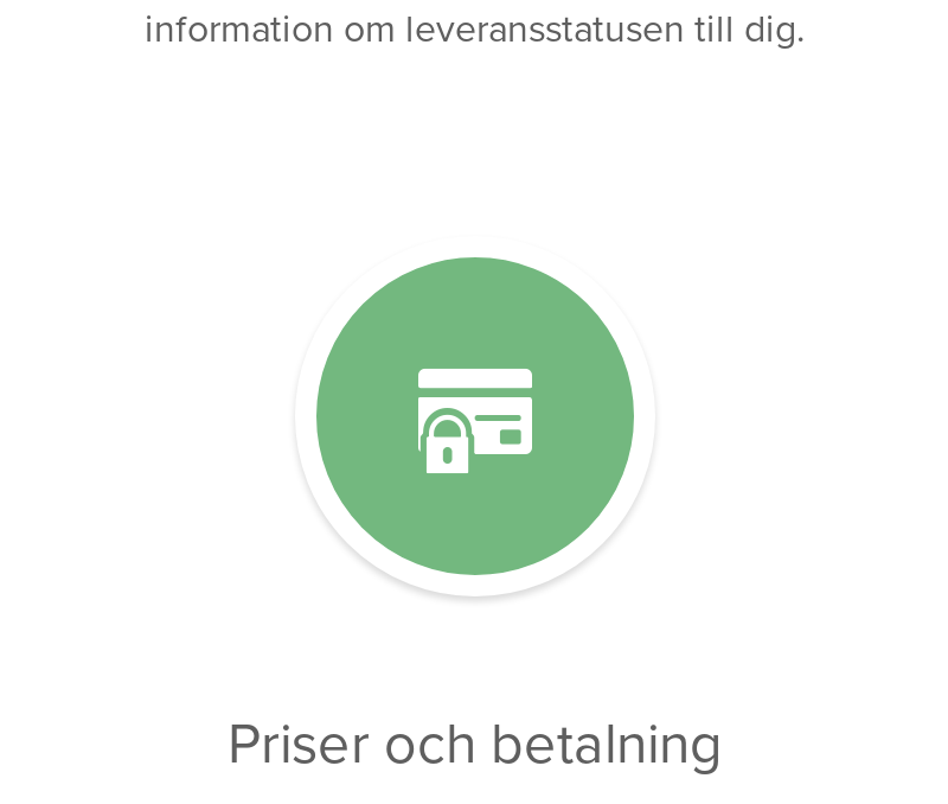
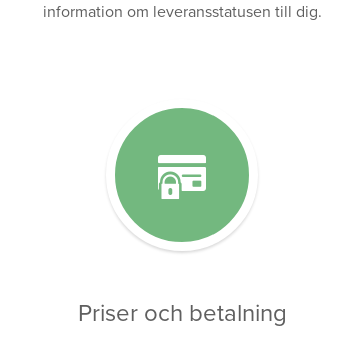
- [image]
+ [image]
